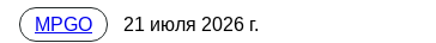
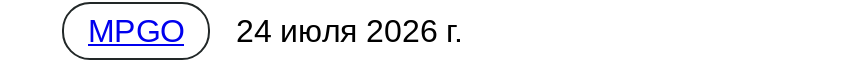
- MPGO 21 июля 2026 г.
+ MPGO 24 июля 2026 г.
